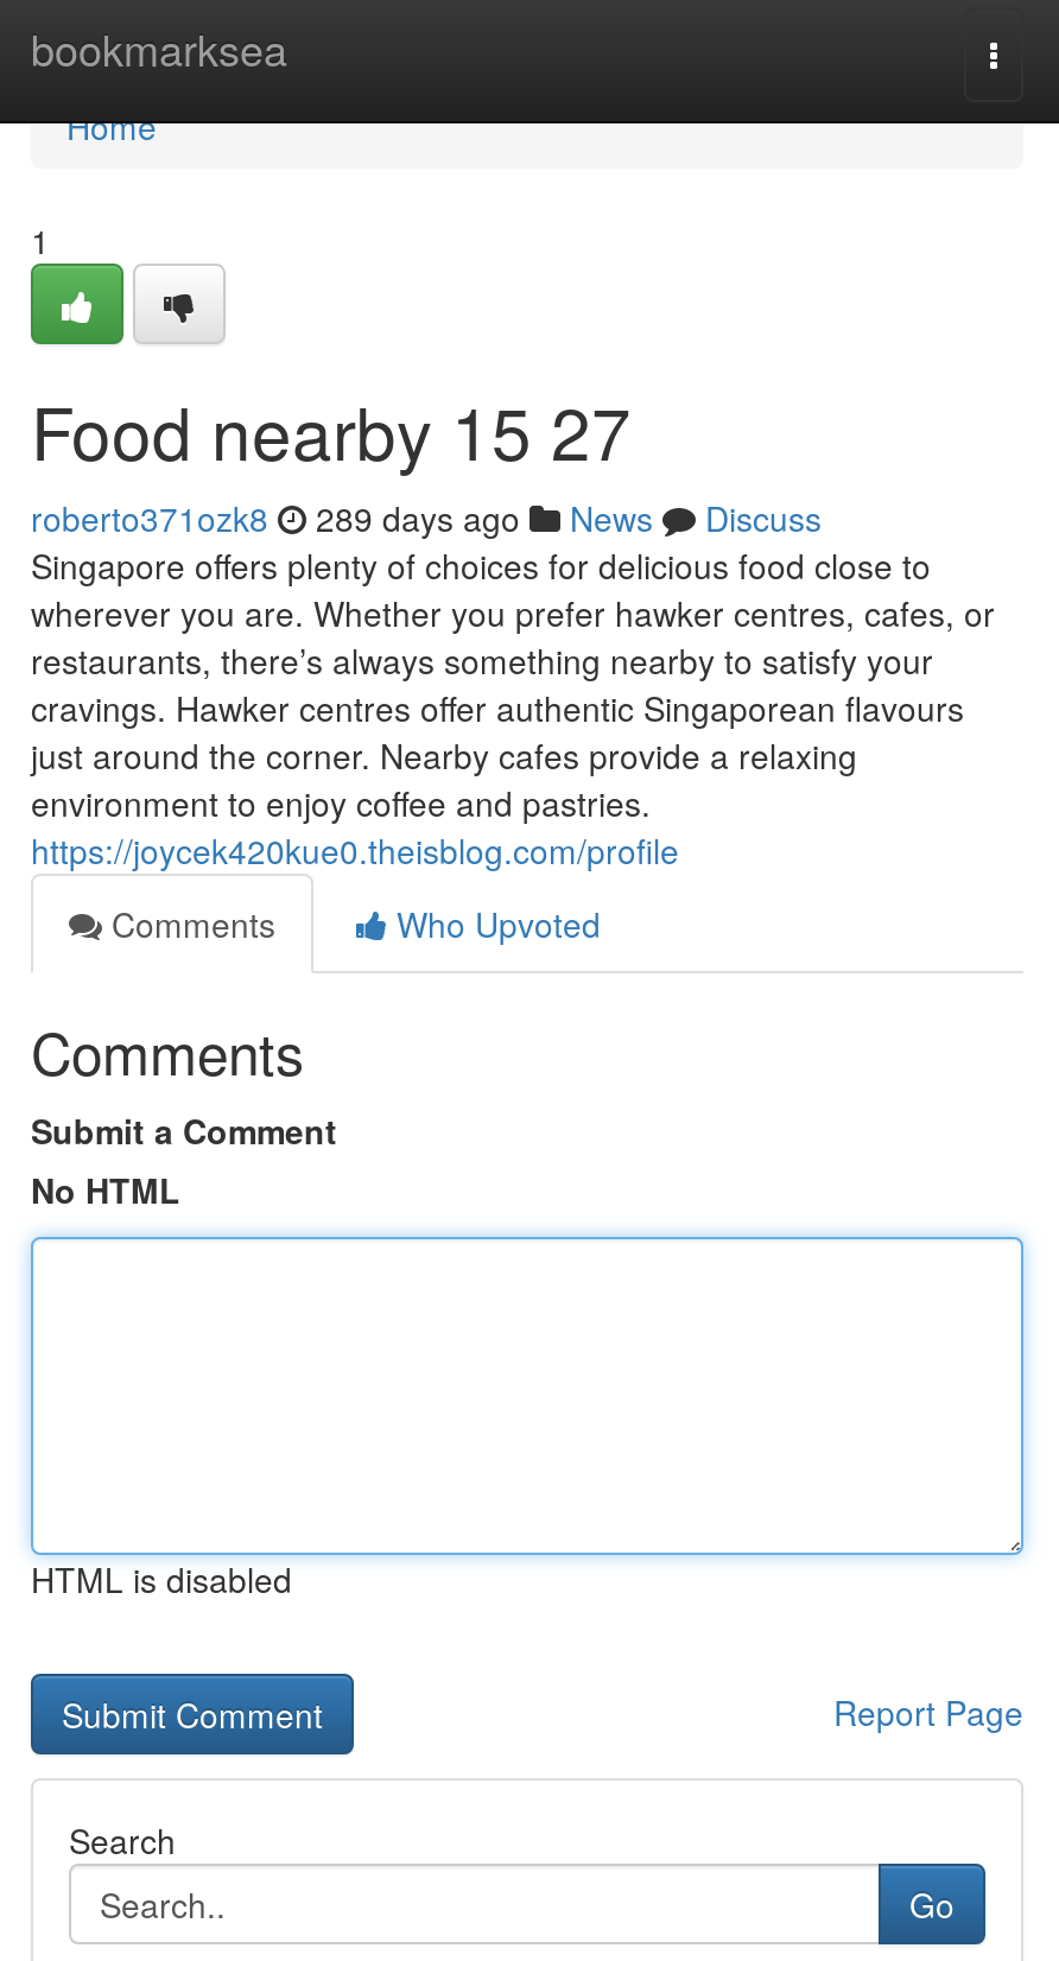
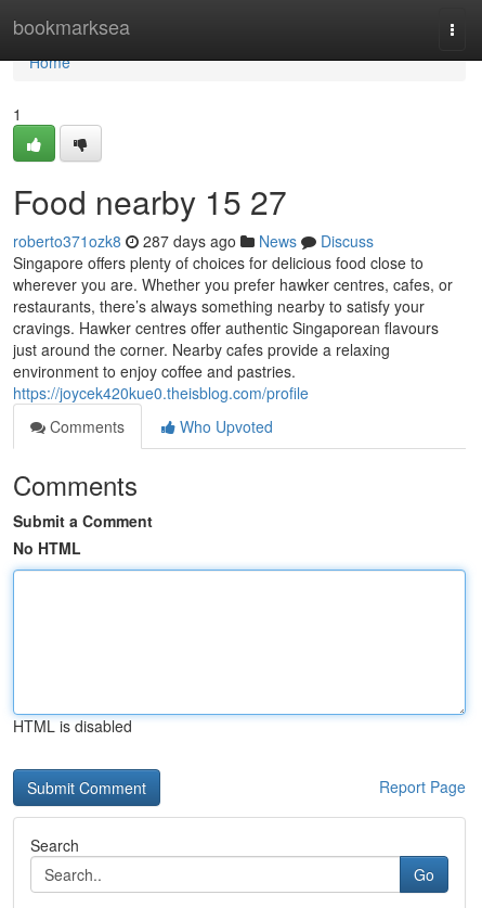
- roberto371ozk8 289 days ago News Discuss
+ roberto371ozk8 287 days ago News Discuss
